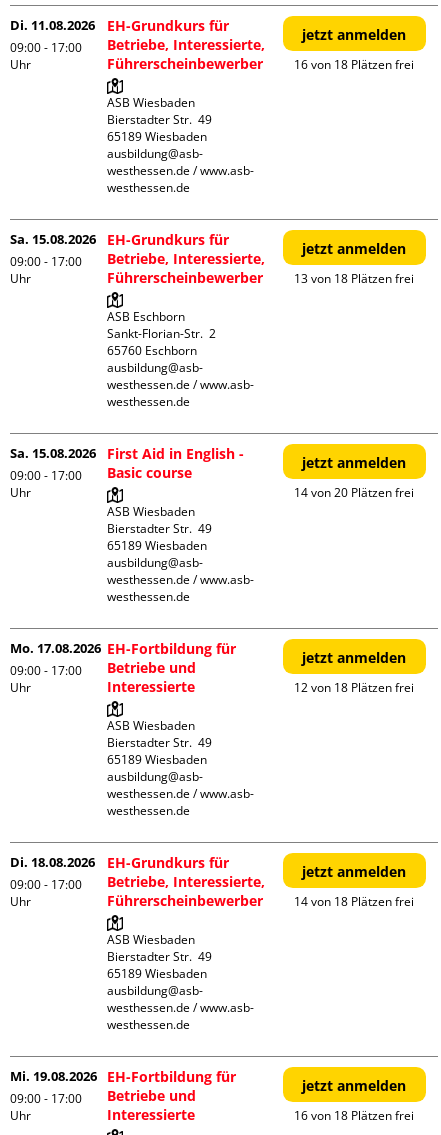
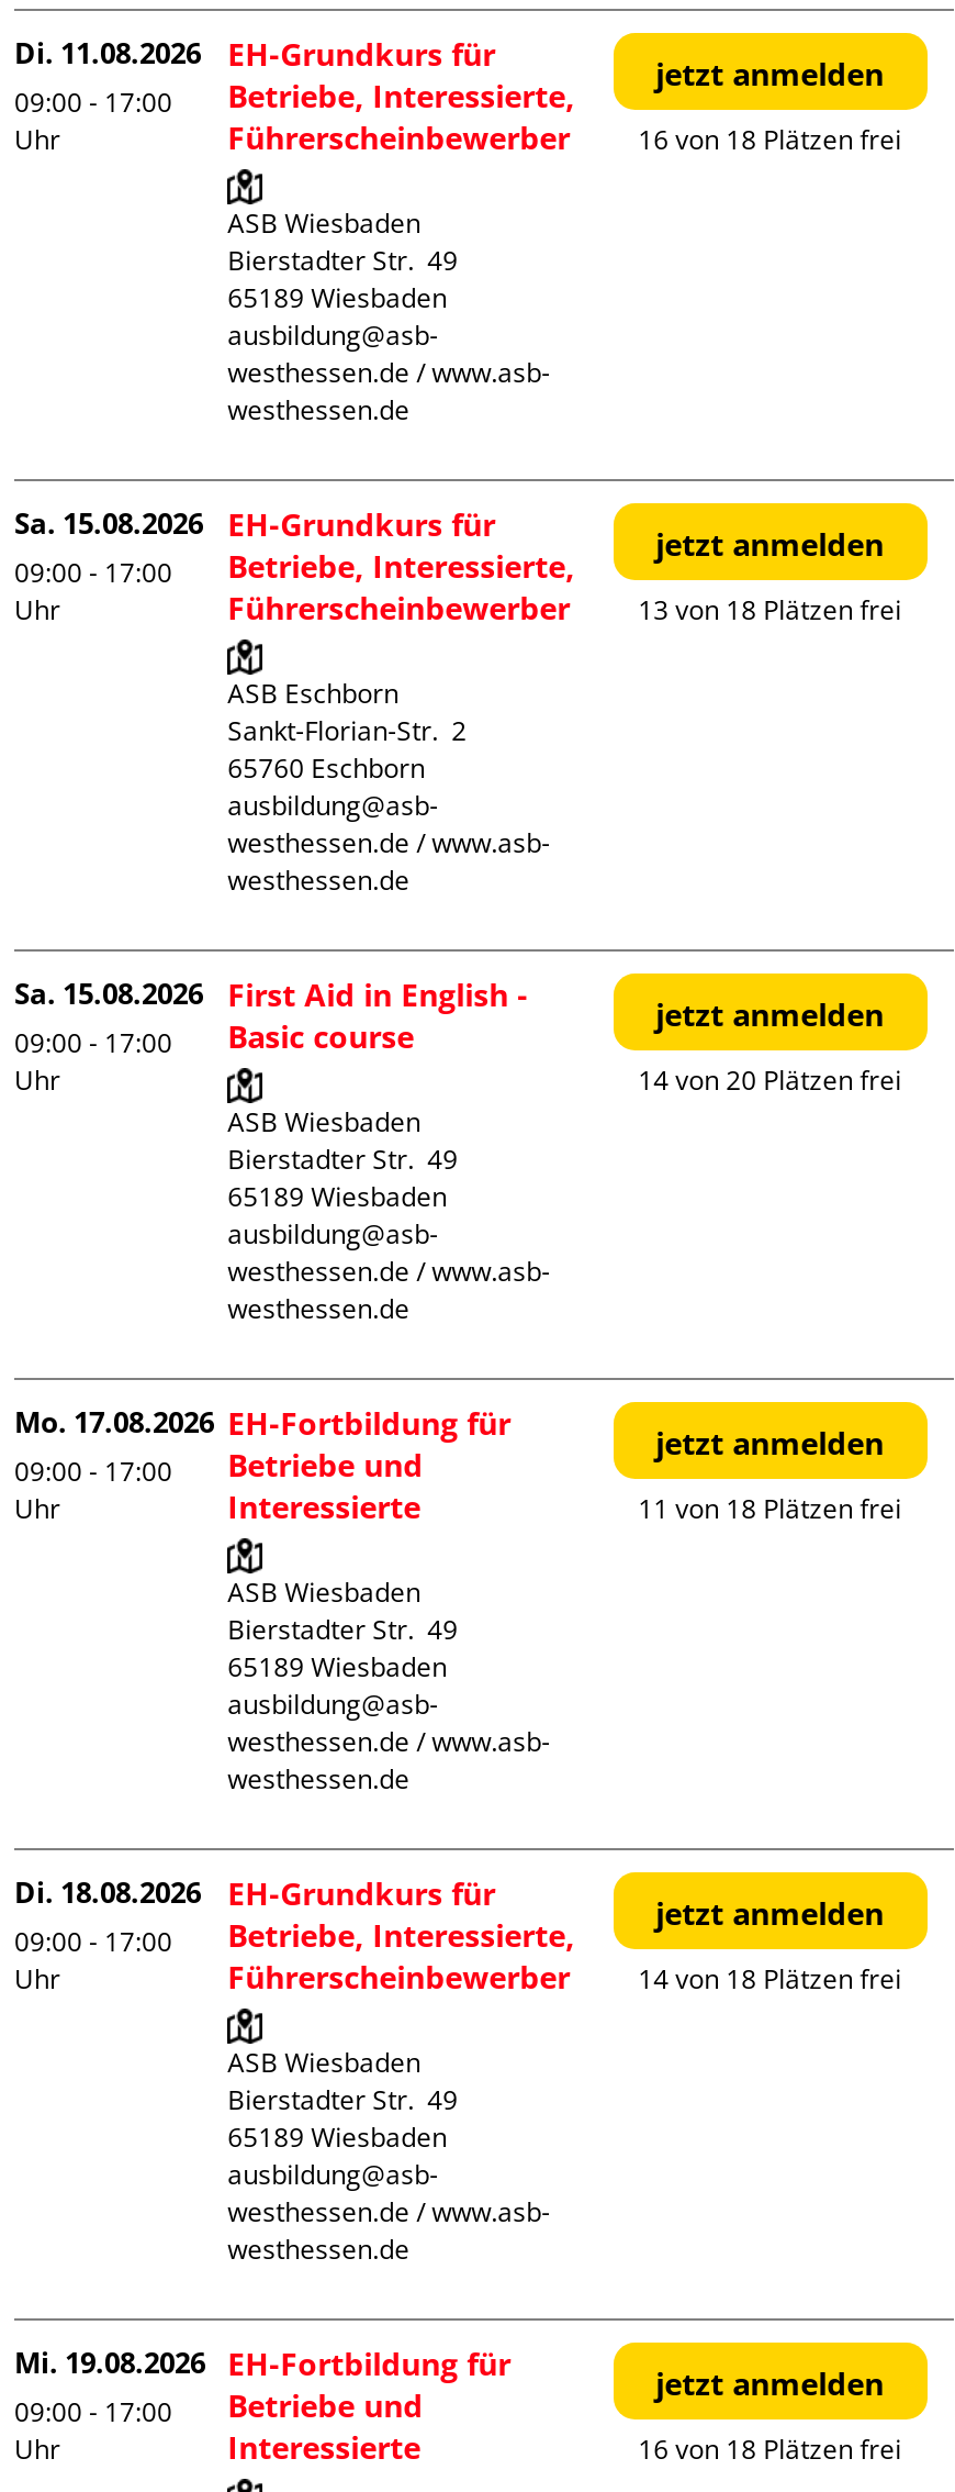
- 12 von 18 Plätzen frei
+ 11 von 18 Plätzen frei
